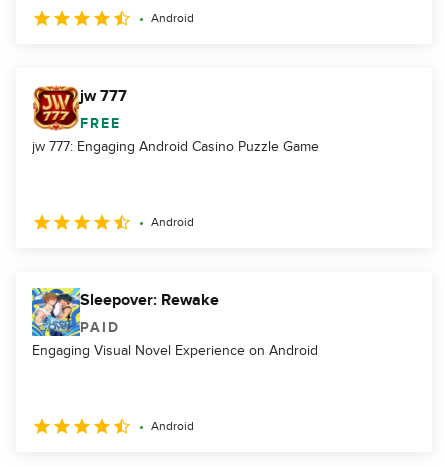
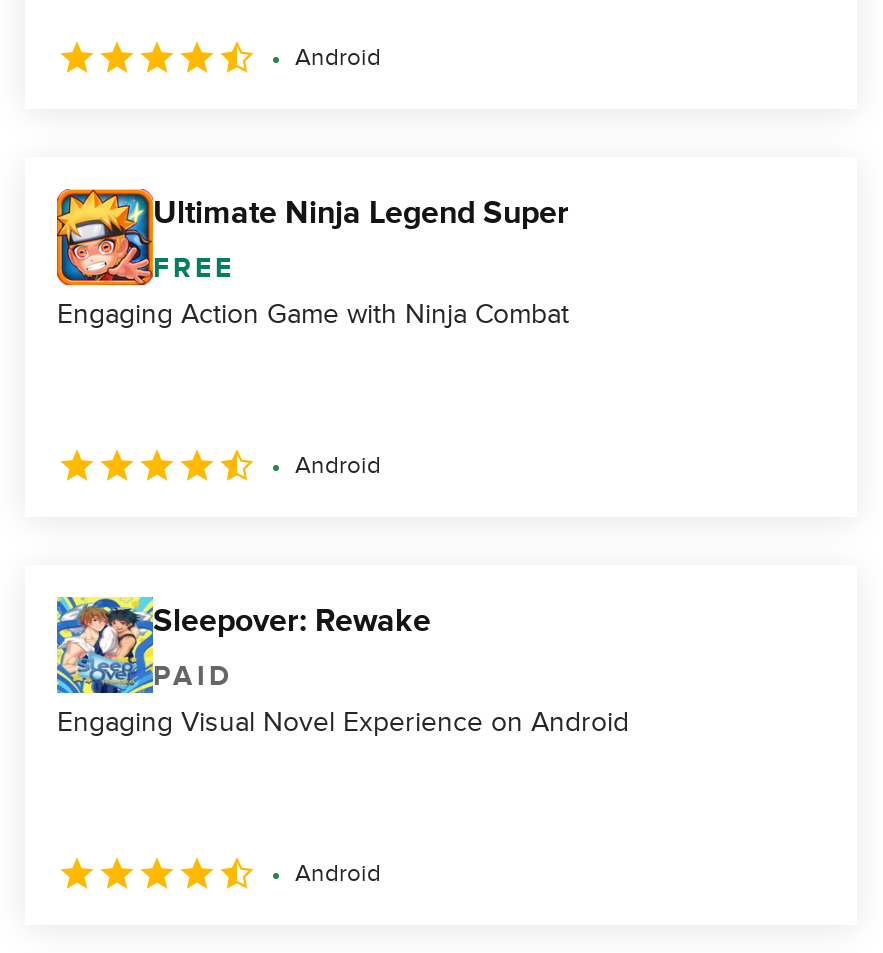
- [image]
- jw 777
+ [image]
+ Ultimate Ninja Legend Super

- jw 777: Engaging Android Casino Puzzle Game
+ Engaging Action Game with Ninja Combat
